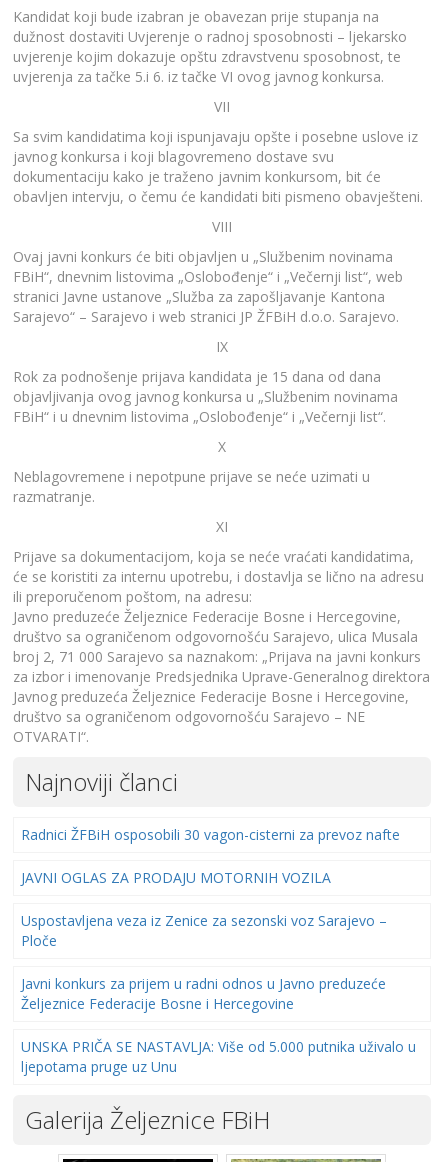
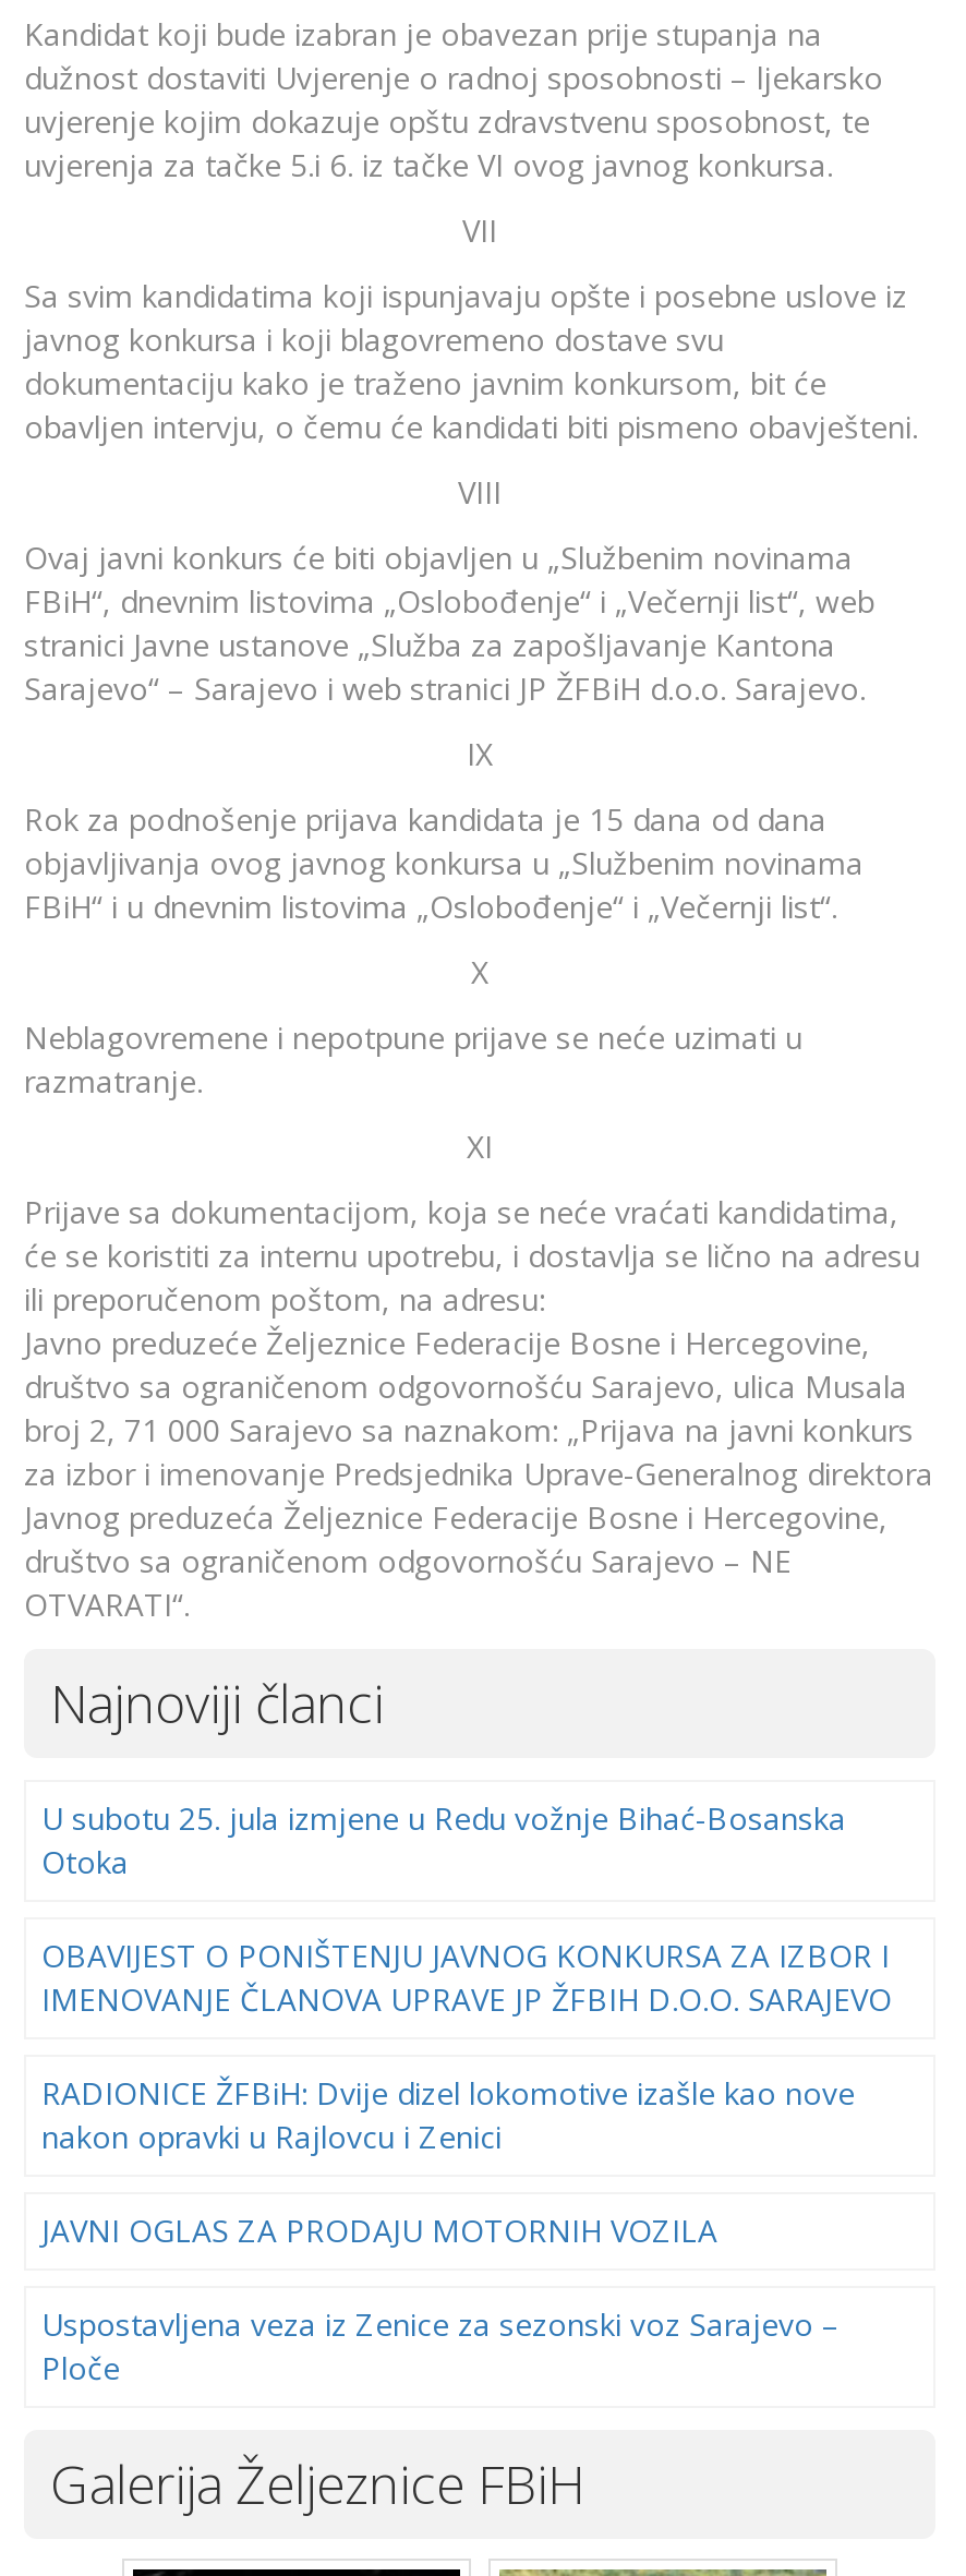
- Radnici ŽFBiH osposobili 30 vagon-cisterni za prevoz nafte
+ U subotu 25. jula izmjene u Redu vožnje Bihać-Bosanska
+ Otoka
+ OBAVIJEST O PONIŠTENJU JAVNOG KONKURSA ZA IZBOR I
+ IMENOVANJE ČLANOVA UPRAVE JP ŽFBIH D.O.O. SARAJEVO
+ RADIONICE ŽFBiH: Dvije dizel lokomotive izašle kao nove
+ nakon opravki u Rajlovcu i Zenici

moved down: JAVNI OGLAS ZA PRODAJU MOTORNIH VOZILA | Uspostavljena veza iz Zenice za sezonski voz Sarajevo – | Ploče

- Javni konkurs za prijem u radni odnos u Javno preduzeće
- Željeznice Federacije Bosne i Hercegovine
- UNSKA PRIČA SE NASTAVLJA: Više od 5.000 putnika uživalo u
- ljepotama pruge uz Unu
